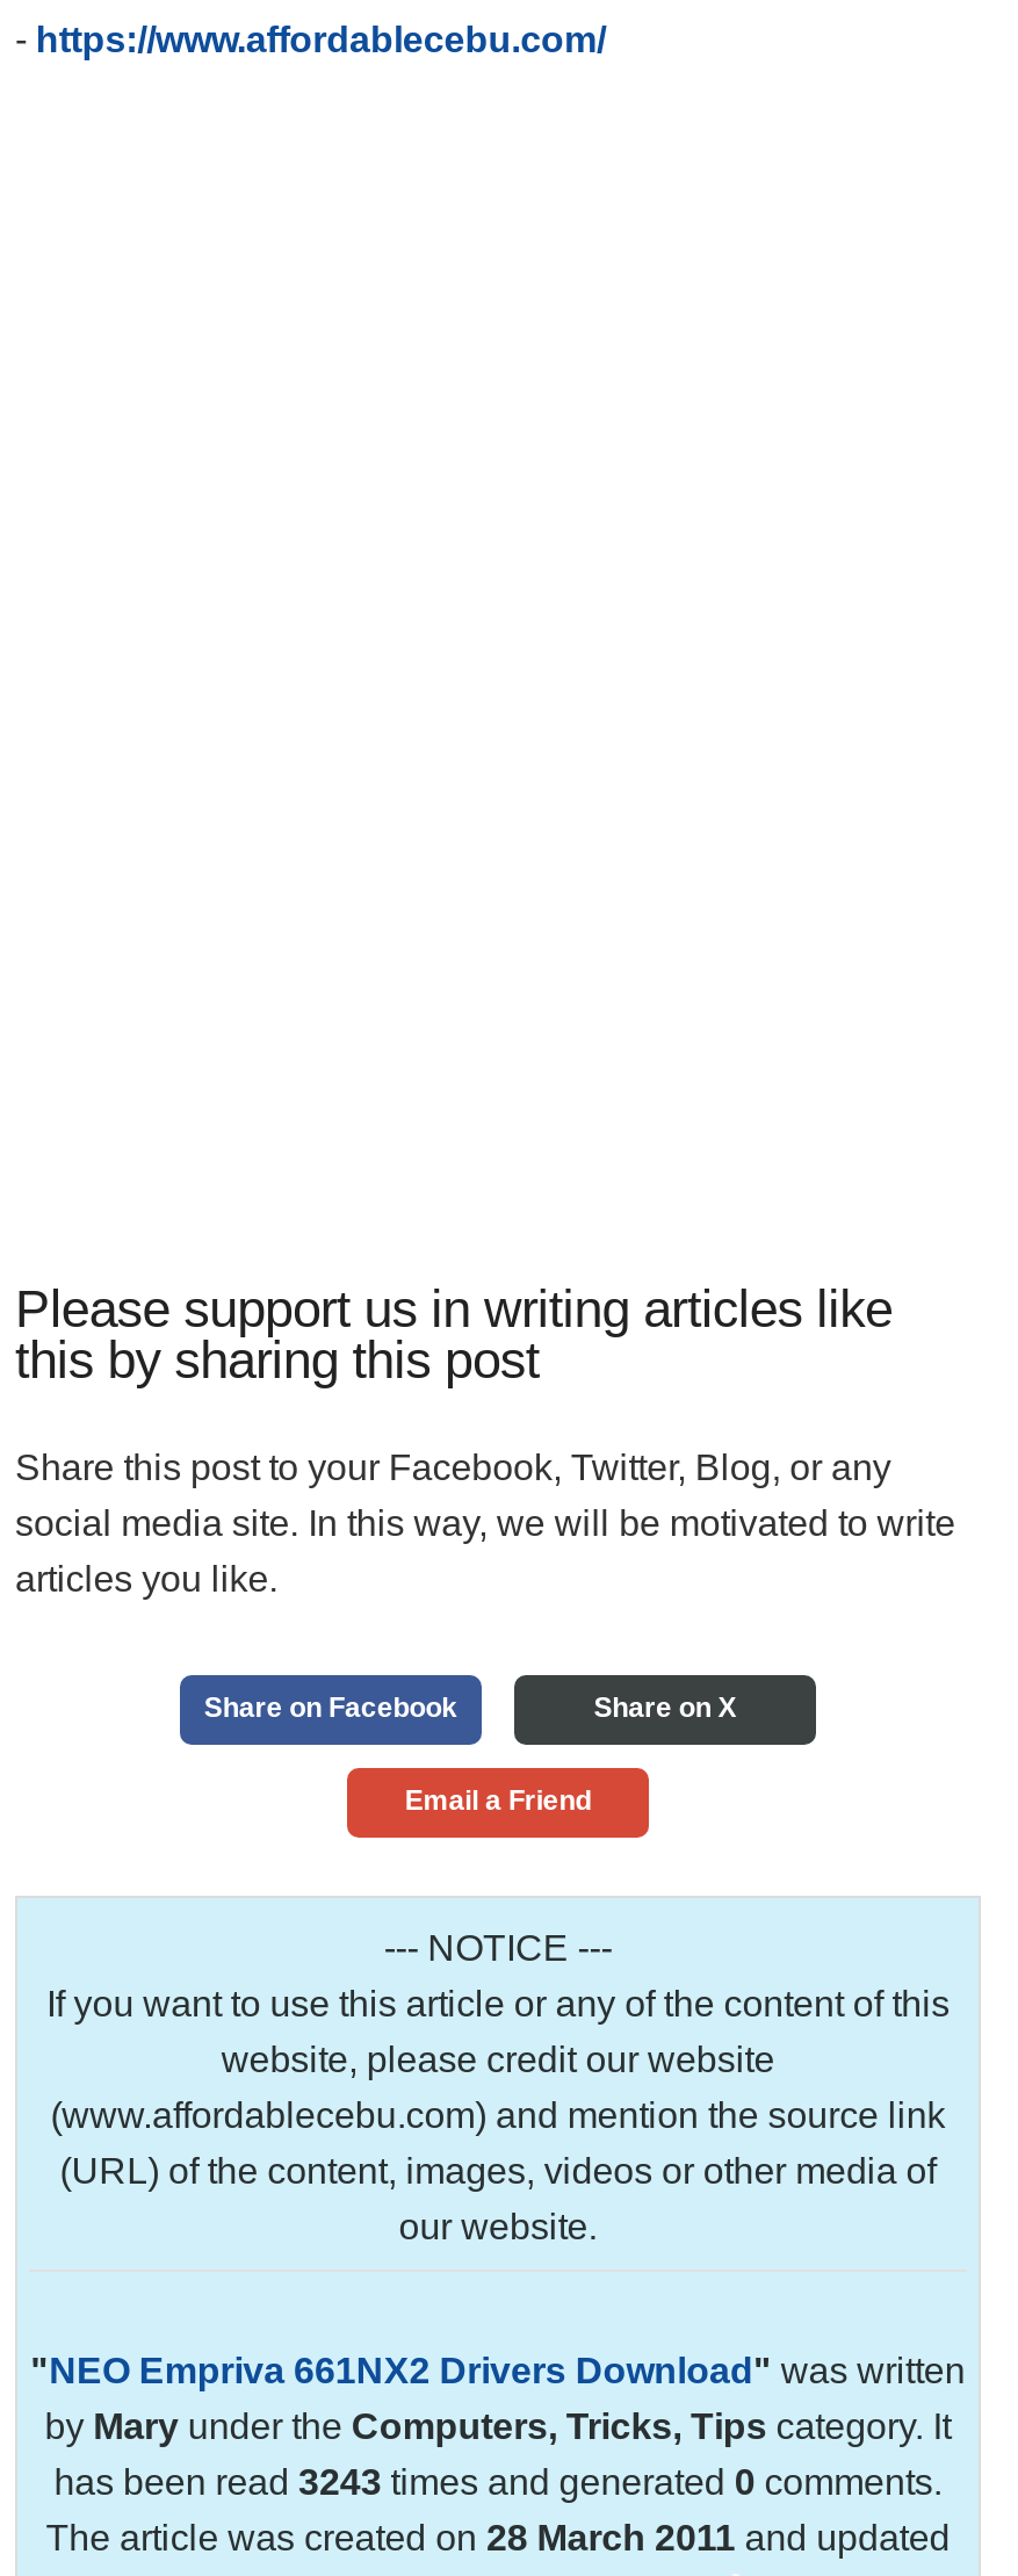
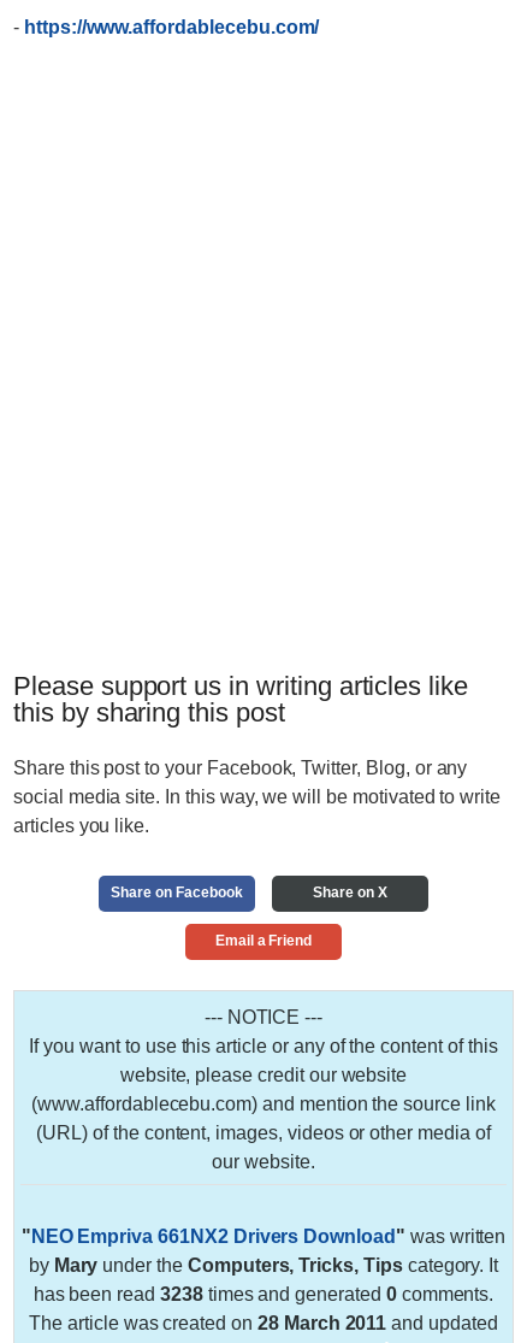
- has been read 3243 times and generated 0 comments.
+ has been read 3238 times and generated 0 comments.
